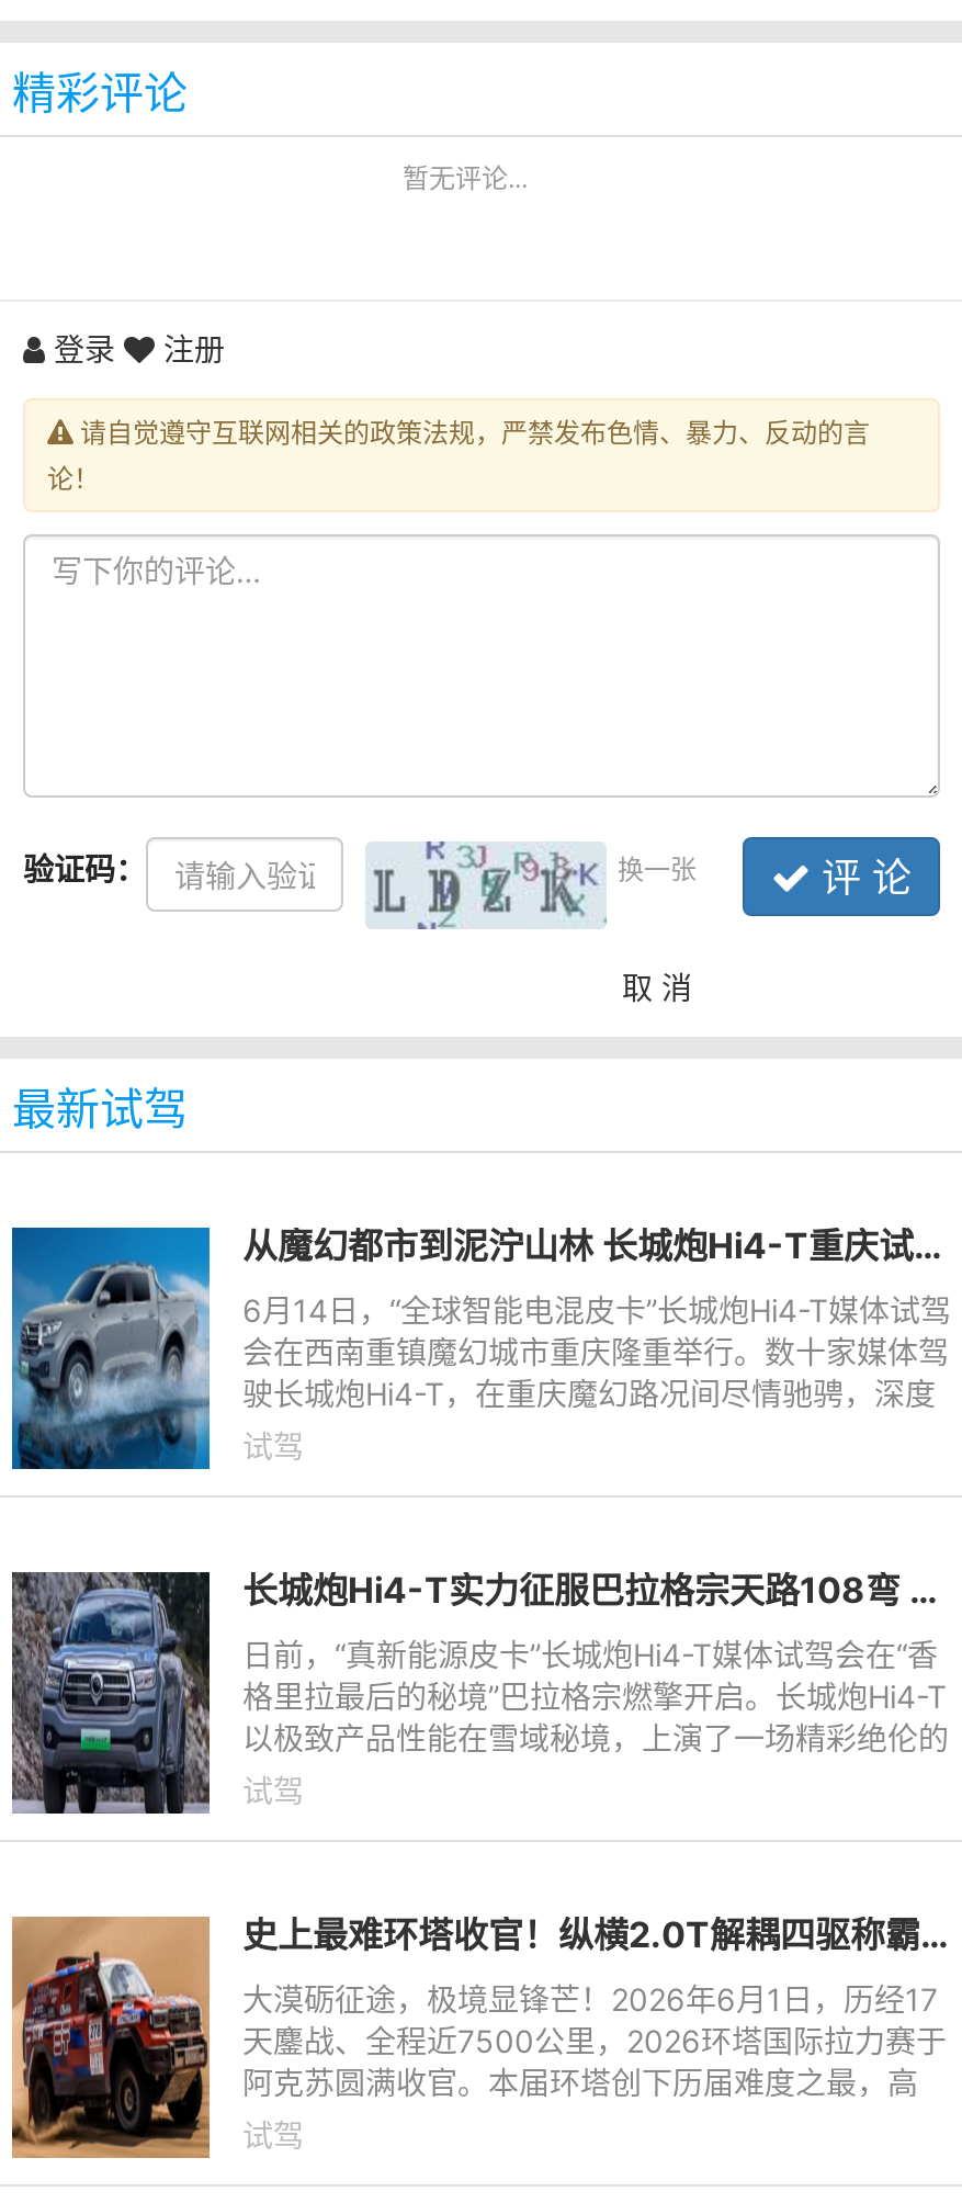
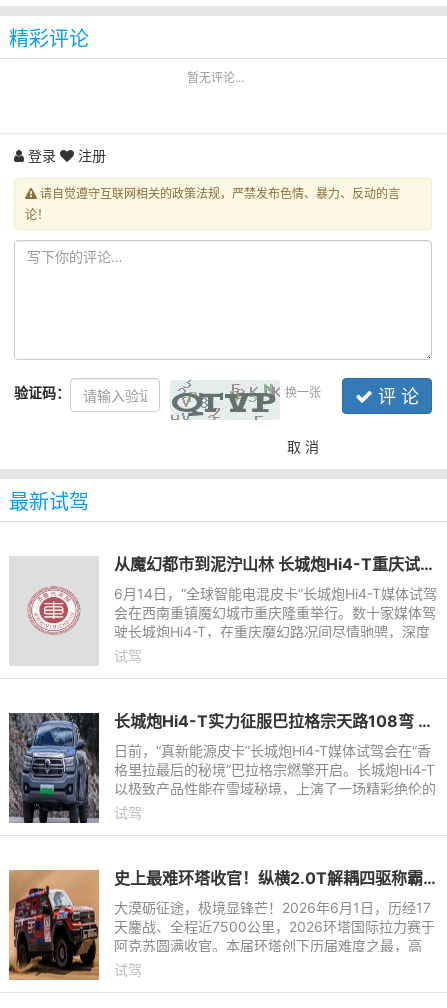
- [image]
+ [image]

- [image]
+ [image]
